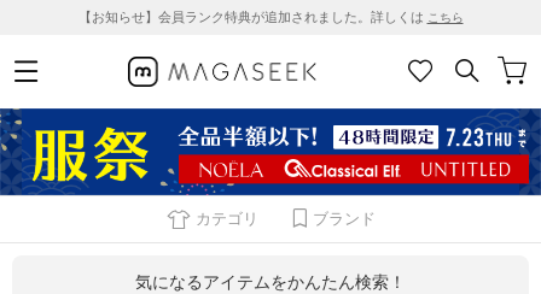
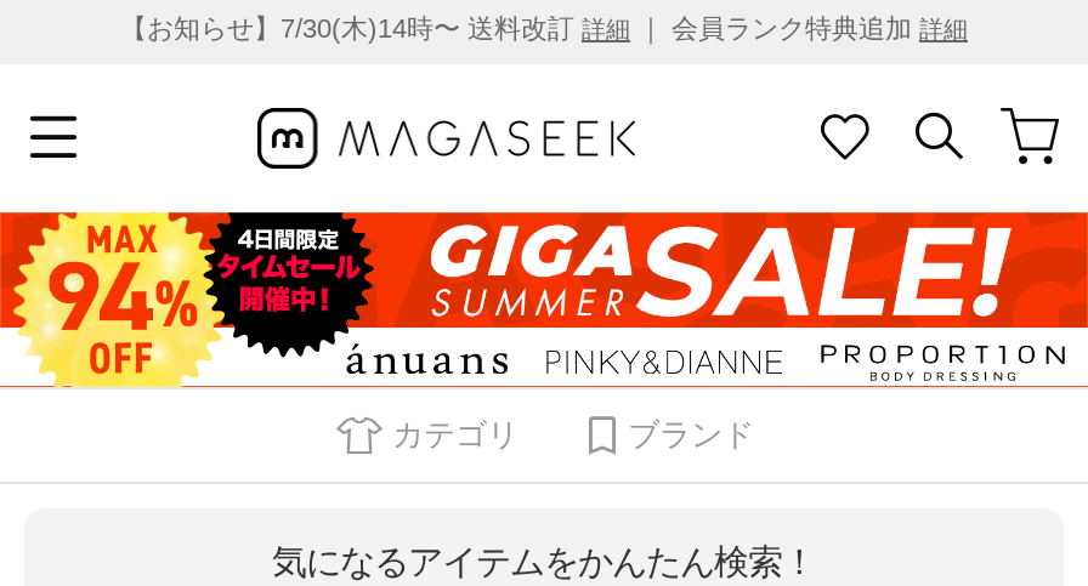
- 【お知らせ】会員ランク特典が追加されました。詳しくはこちら
+ 【お知らせ】7/30(木)14時〜 送料改訂詳細｜ 会員ランク特典追加詳細

- [image]
+ [image]
